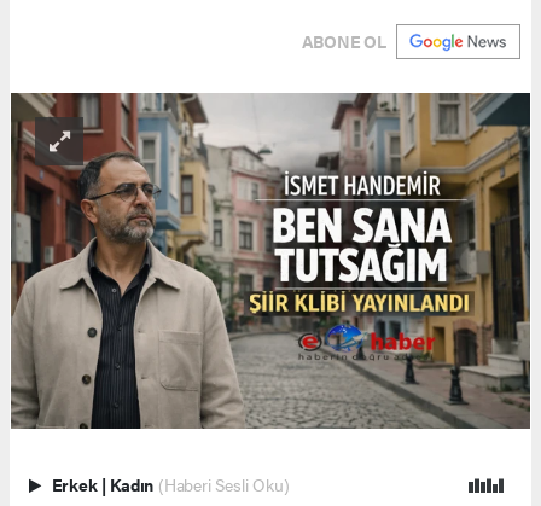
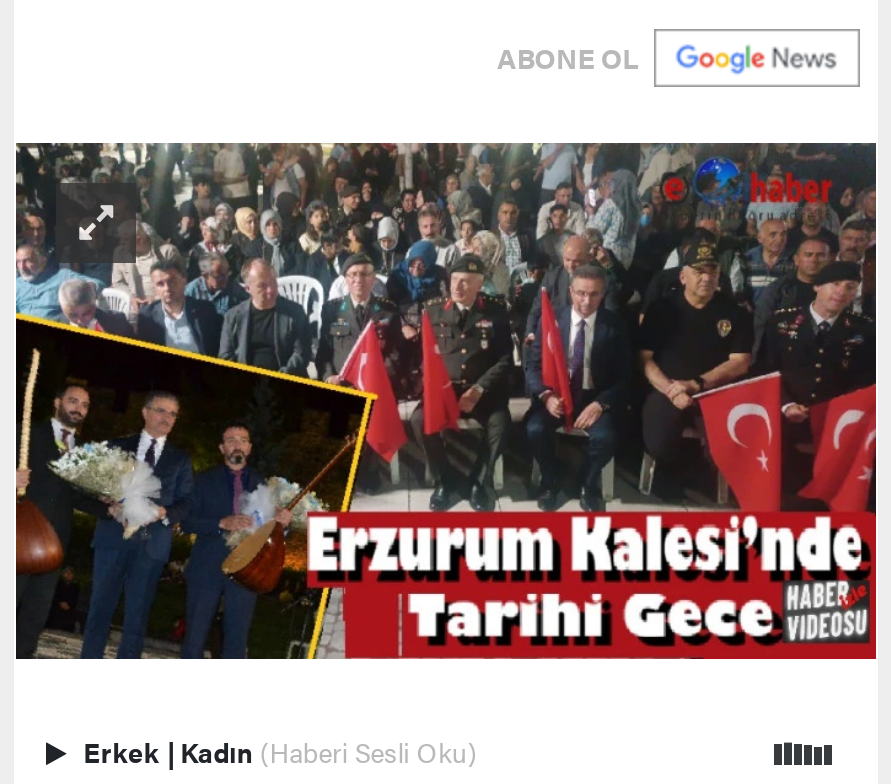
- [image]
+ [image]
